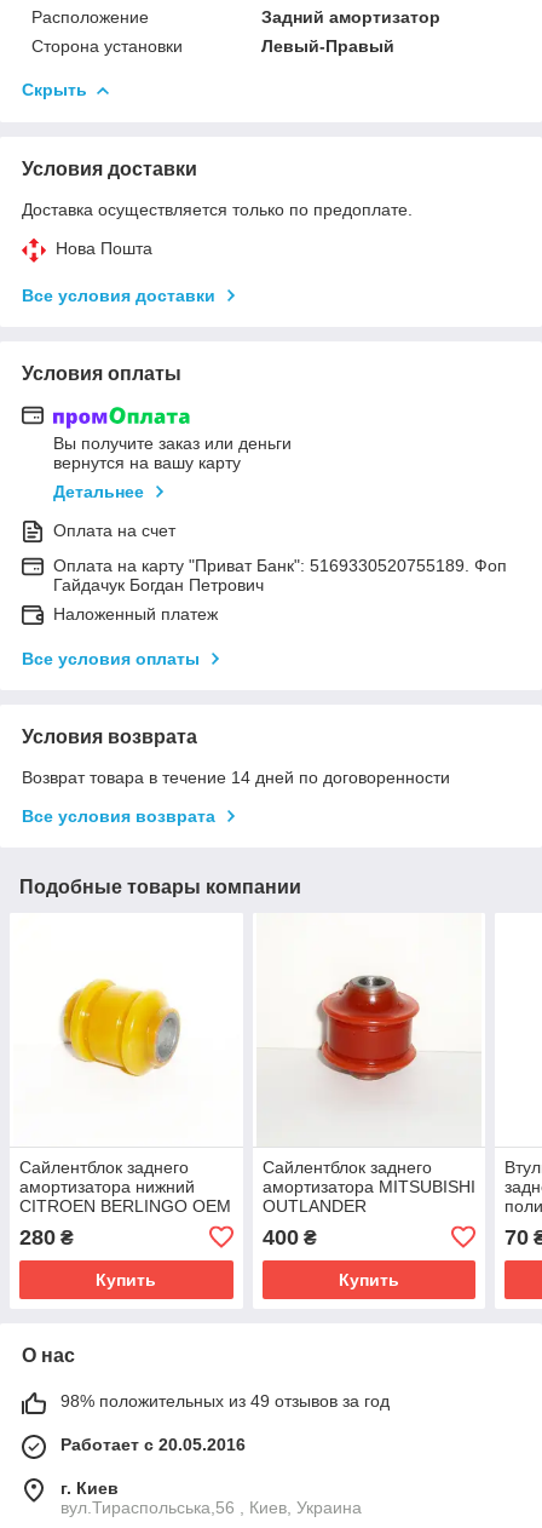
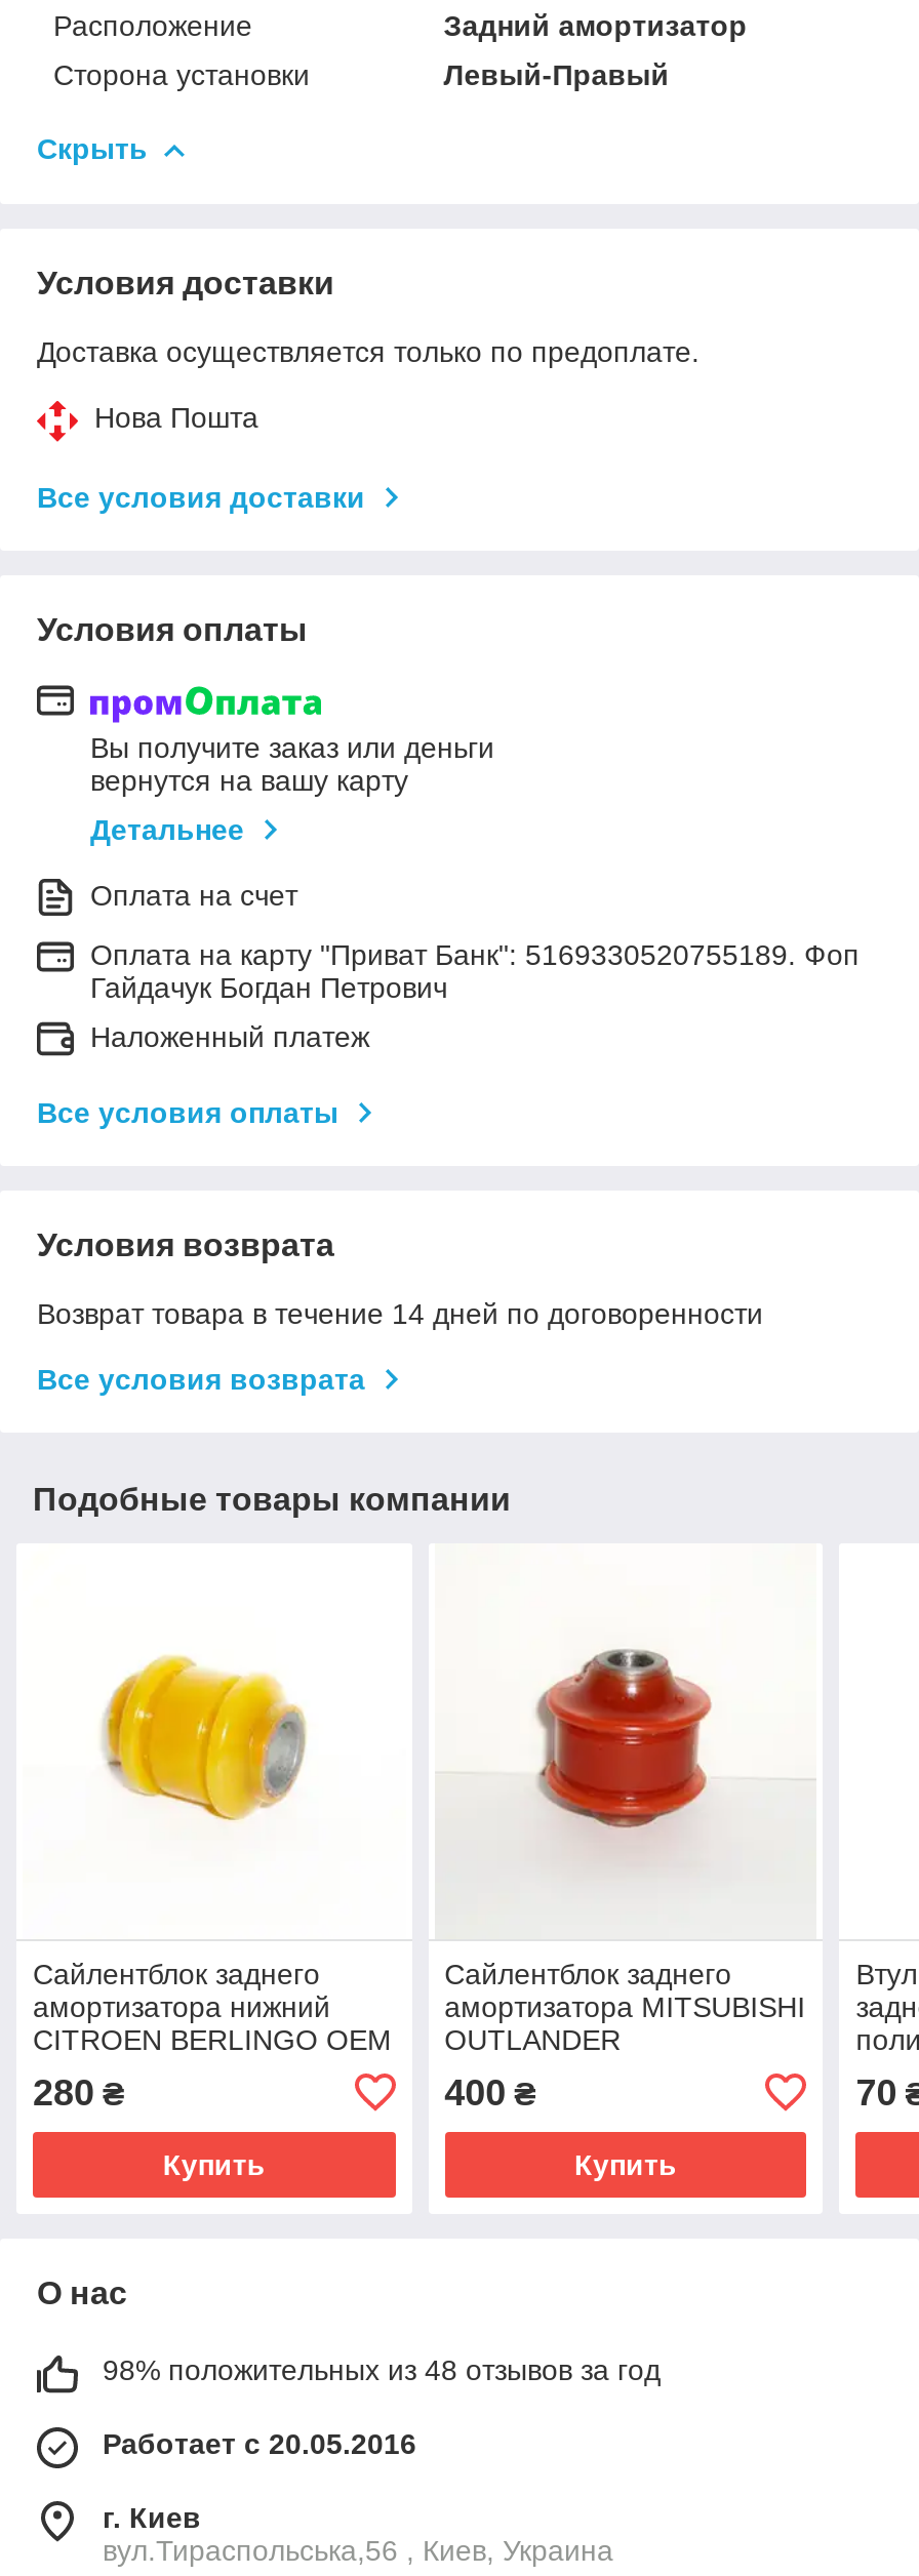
- 98% положительных из 49 отзывов за год
+ 98% положительных из 48 отзывов за год
